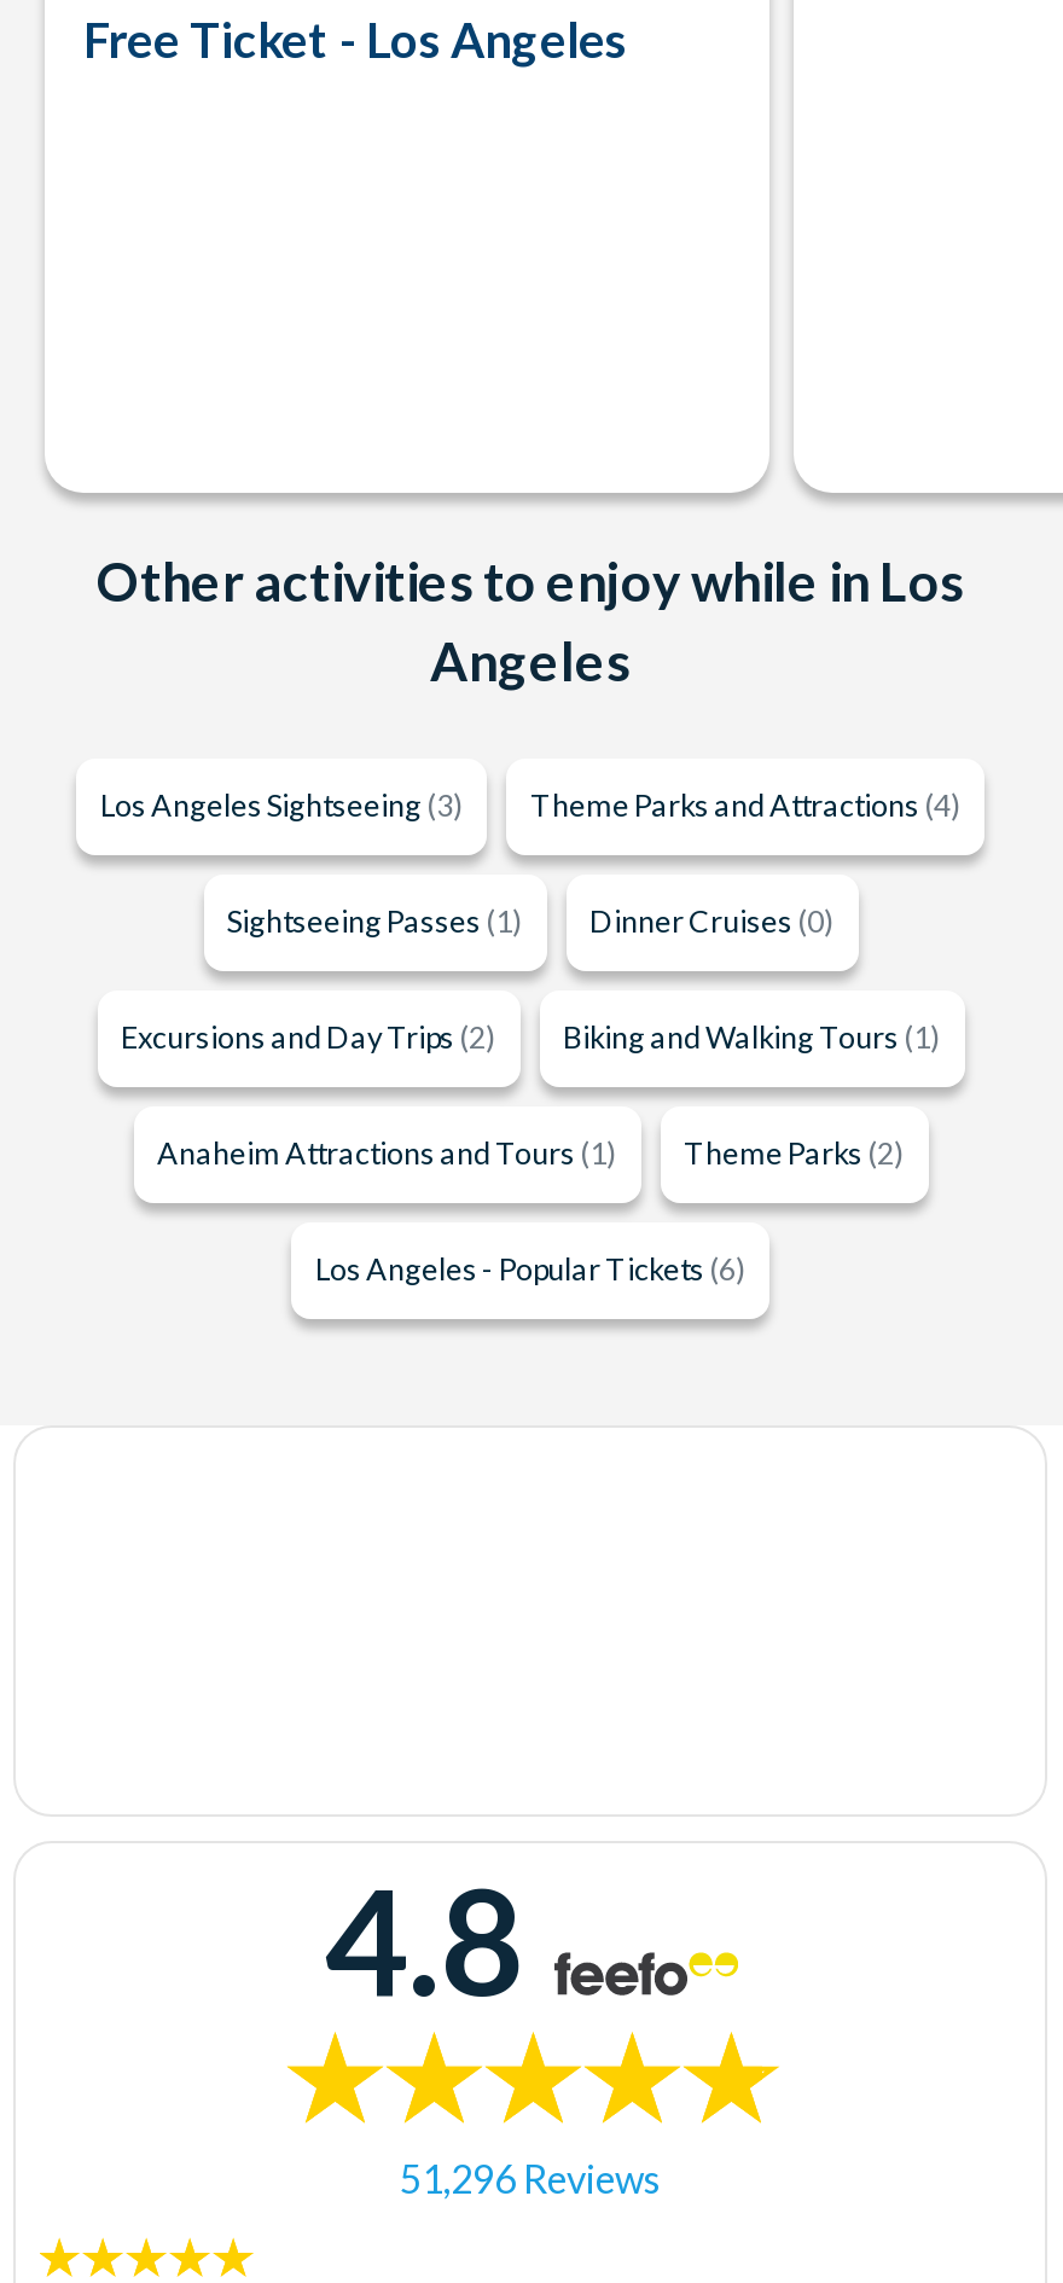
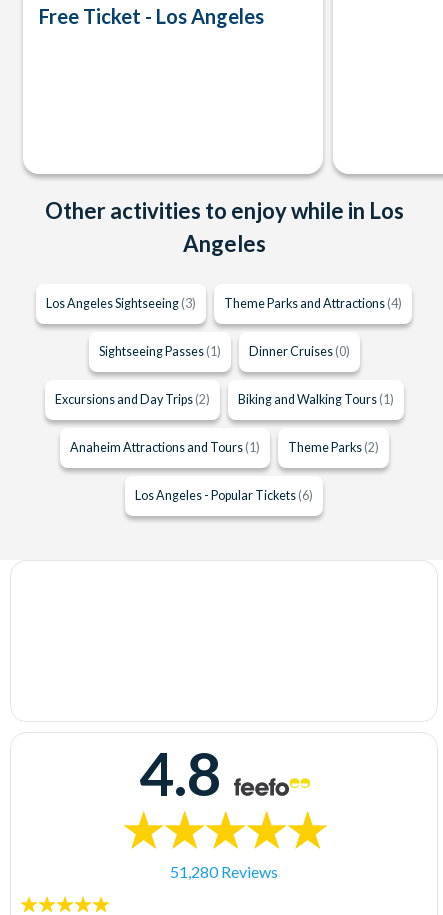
- 51,296 Reviews
+ 51,280 Reviews
